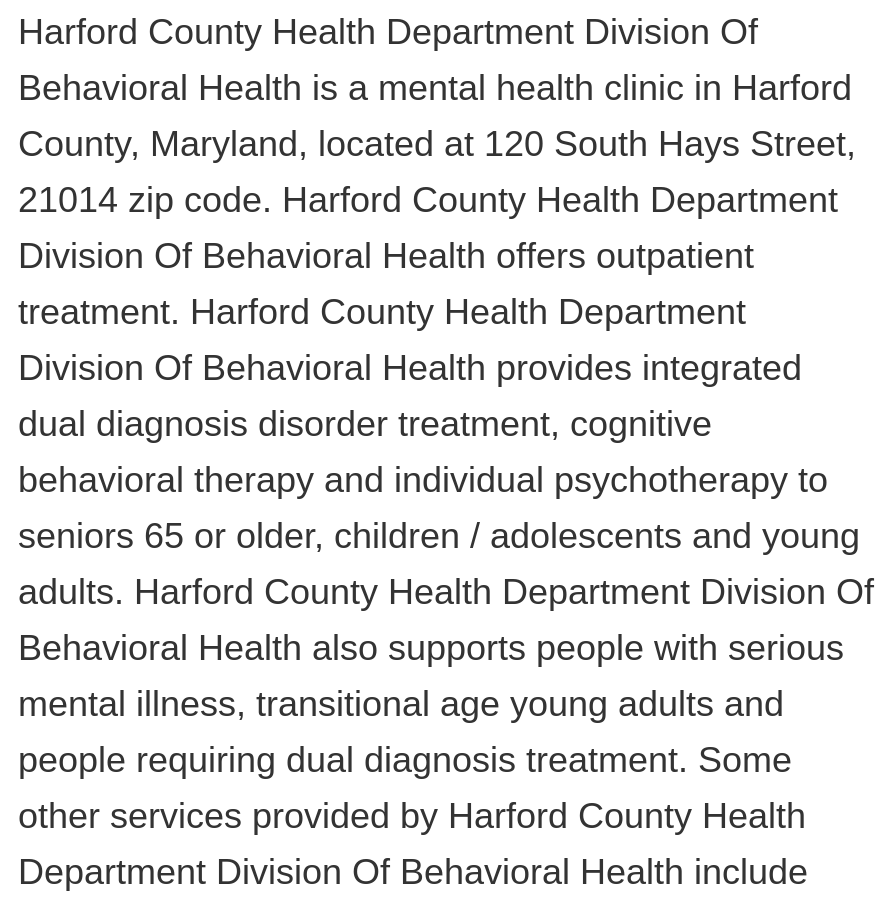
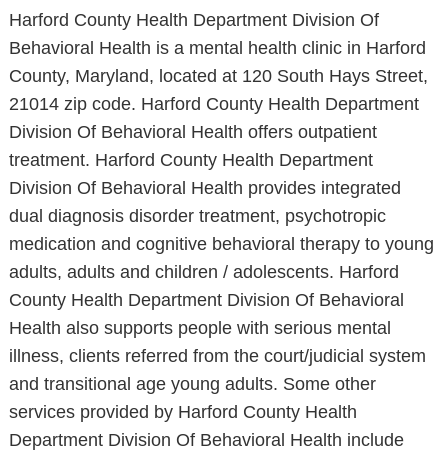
- dual diagnosis disorder treatment, cognitive
- behavioral therapy and individual psychotherapy to
- seniors 65 or older, children / adolescents and young
- adults. Harford County Health Department Division Of
- Behavioral Health also supports people with serious
- mental illness, transitional age young adults and
- people requiring dual diagnosis treatment. Some
- other services provided by Harford County Health
+ dual diagnosis disorder treatment, psychotropic
+ medication and cognitive behavioral therapy to young
+ adults, adults and children / adolescents. Harford
+ County Health Department Division Of Behavioral
+ Health also supports people with serious mental
+ illness, clients referred from the court/judicial system
+ and transitional age young adults. Some other
+ services provided by Harford County Health
